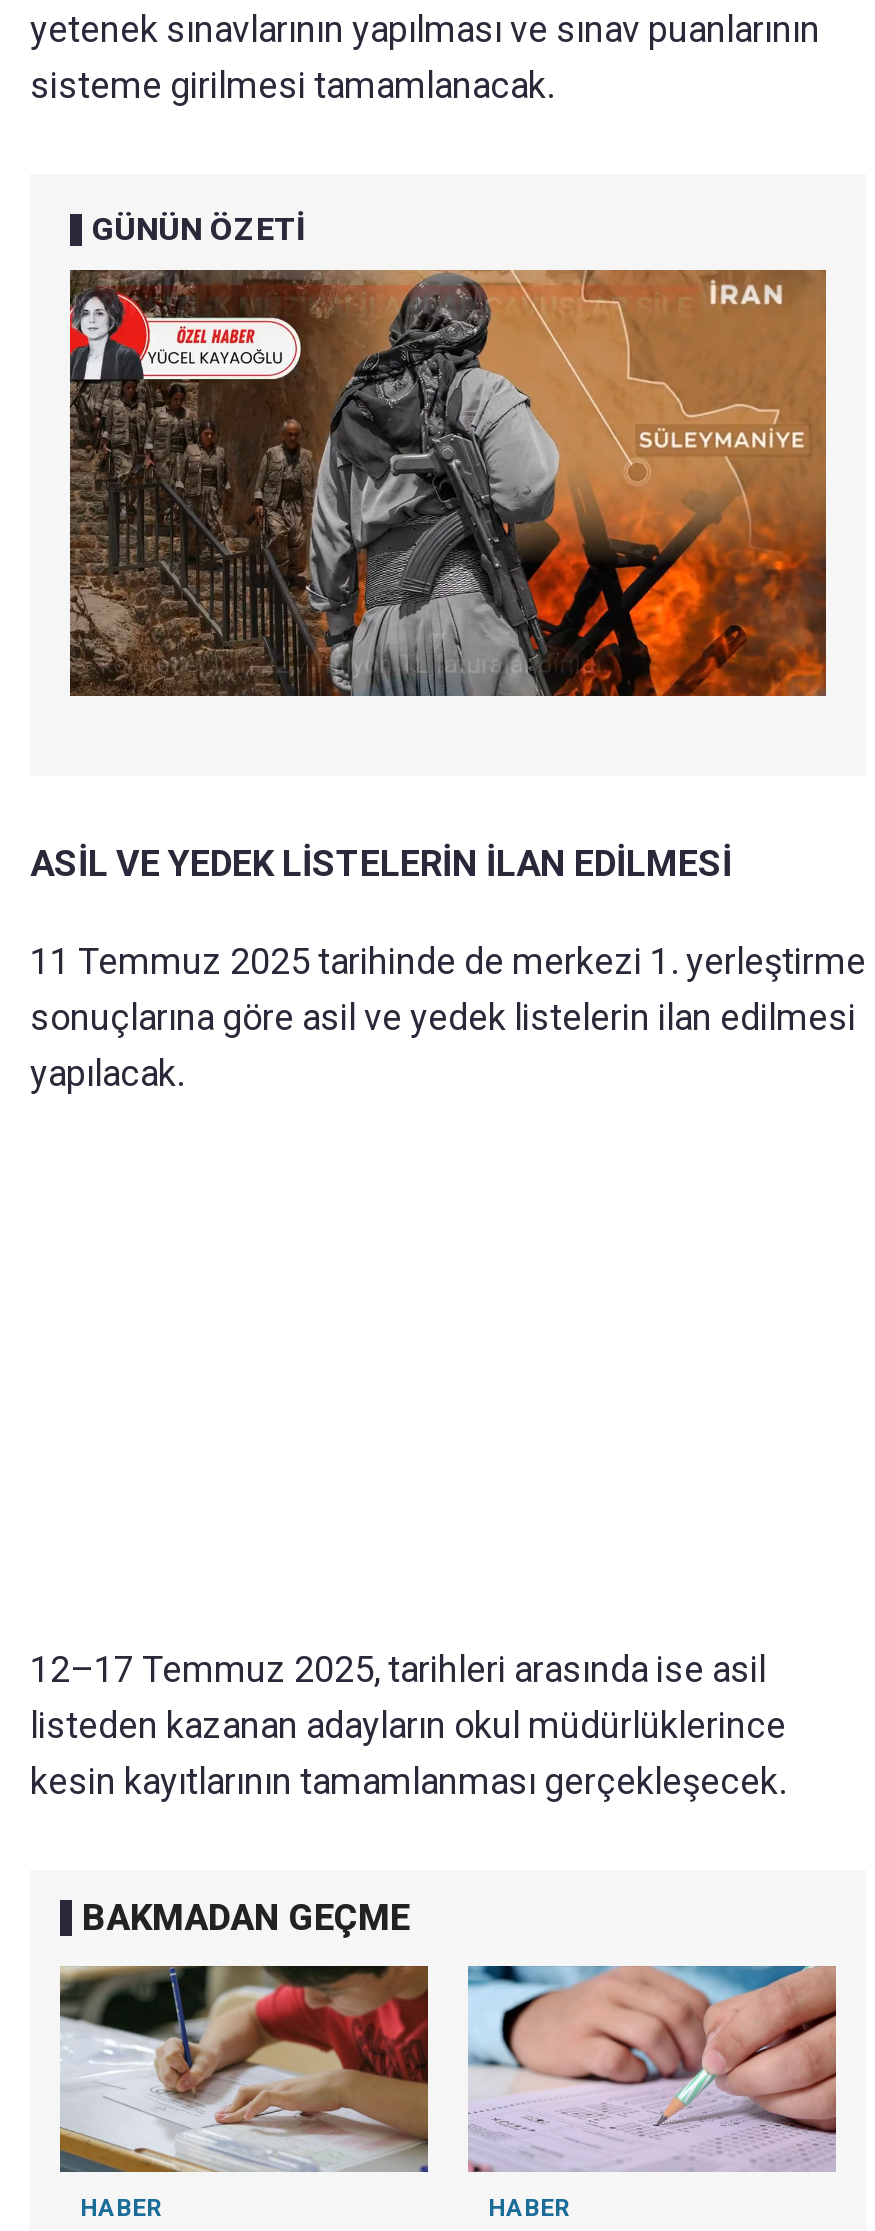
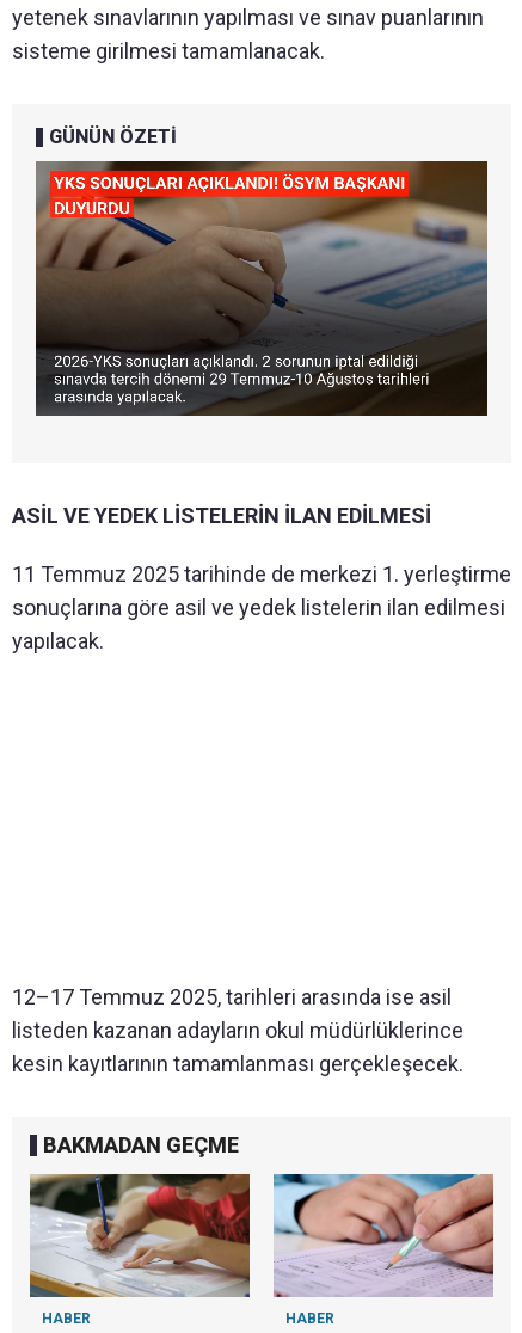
- [image]
+ [image]
